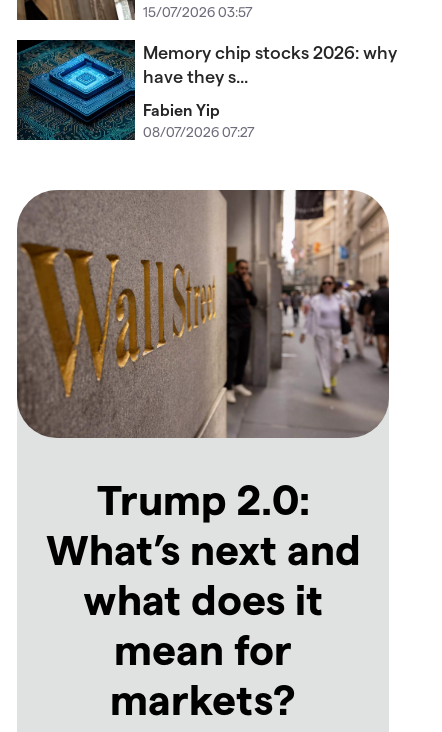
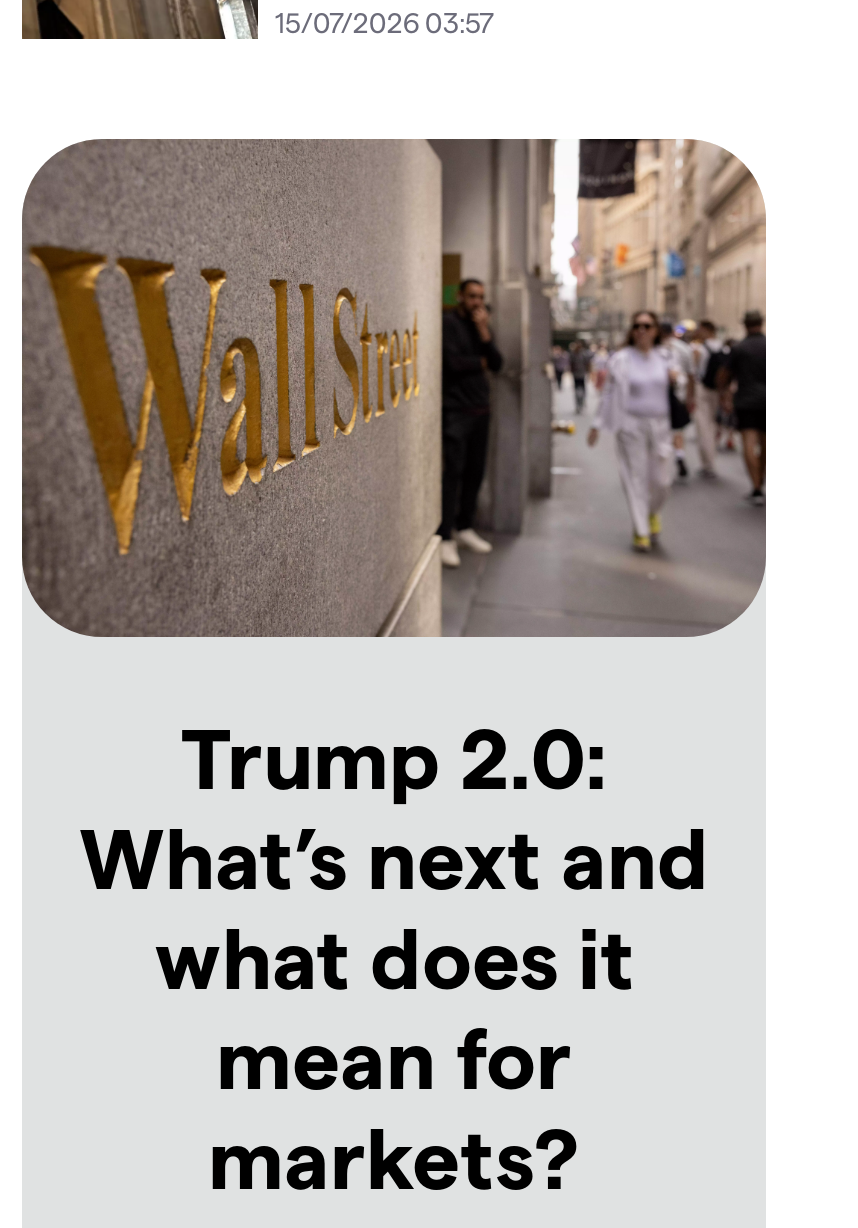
- [image]
- Memory chip stocks 2026: why
- have they s...
- Fabien Yip
- 08/07/2026 07:27
